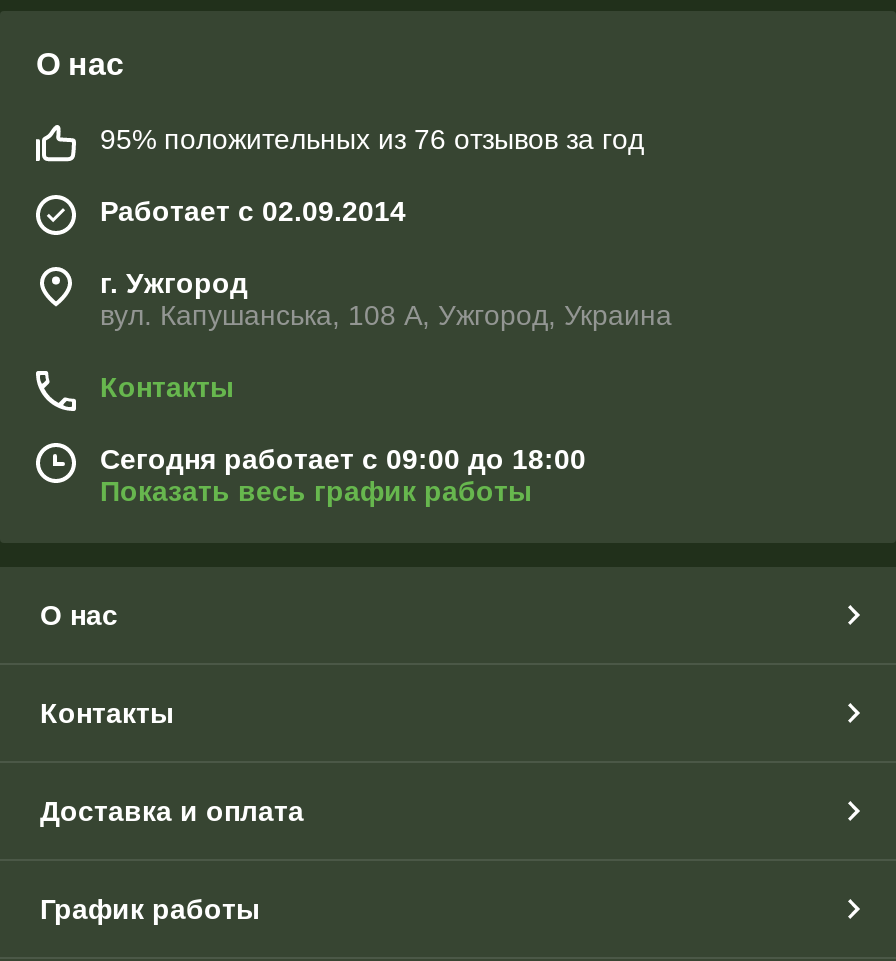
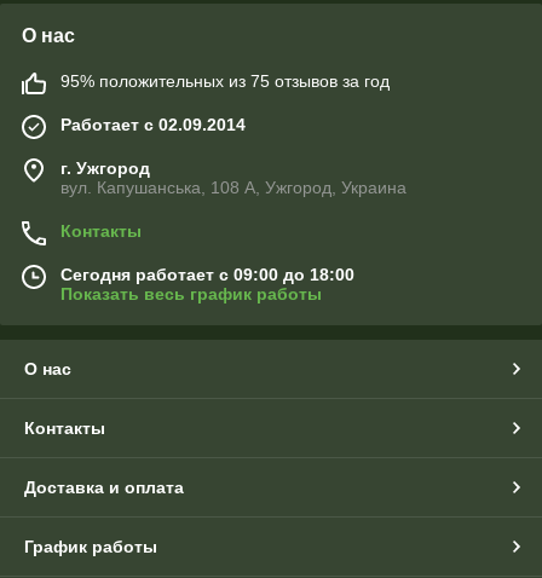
- 95% положительных из 76 отзывов за год
+ 95% положительных из 75 отзывов за год
